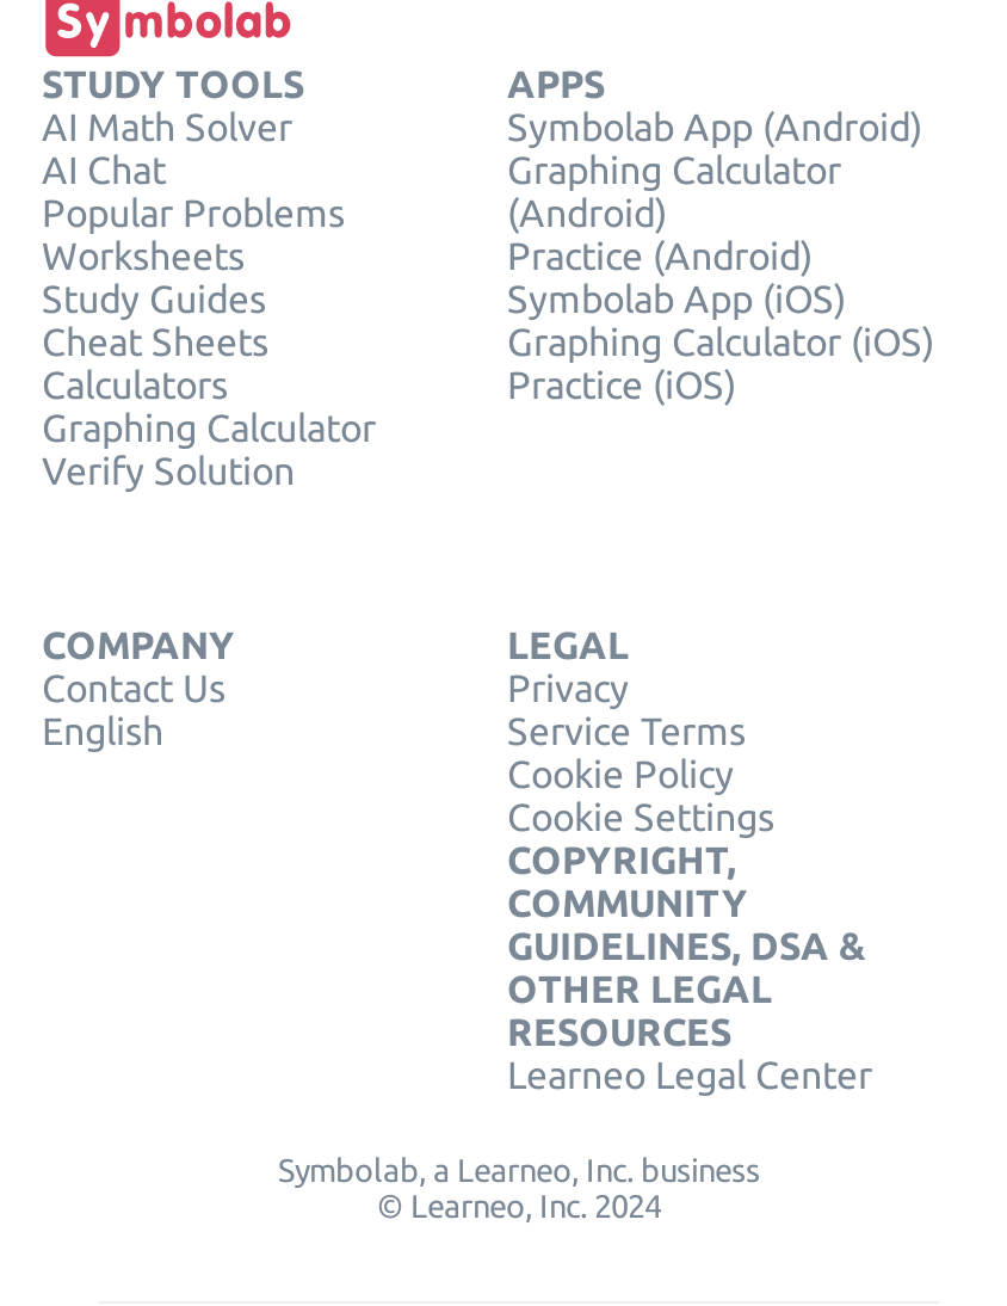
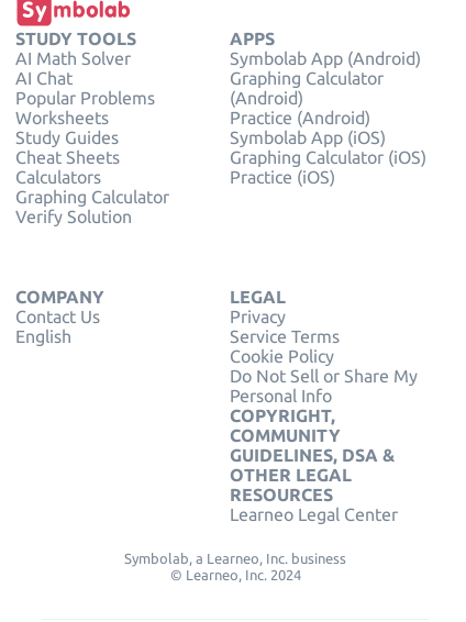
- Cookie Settings
+ Do Not Sell or Share My
+ Personal Info
